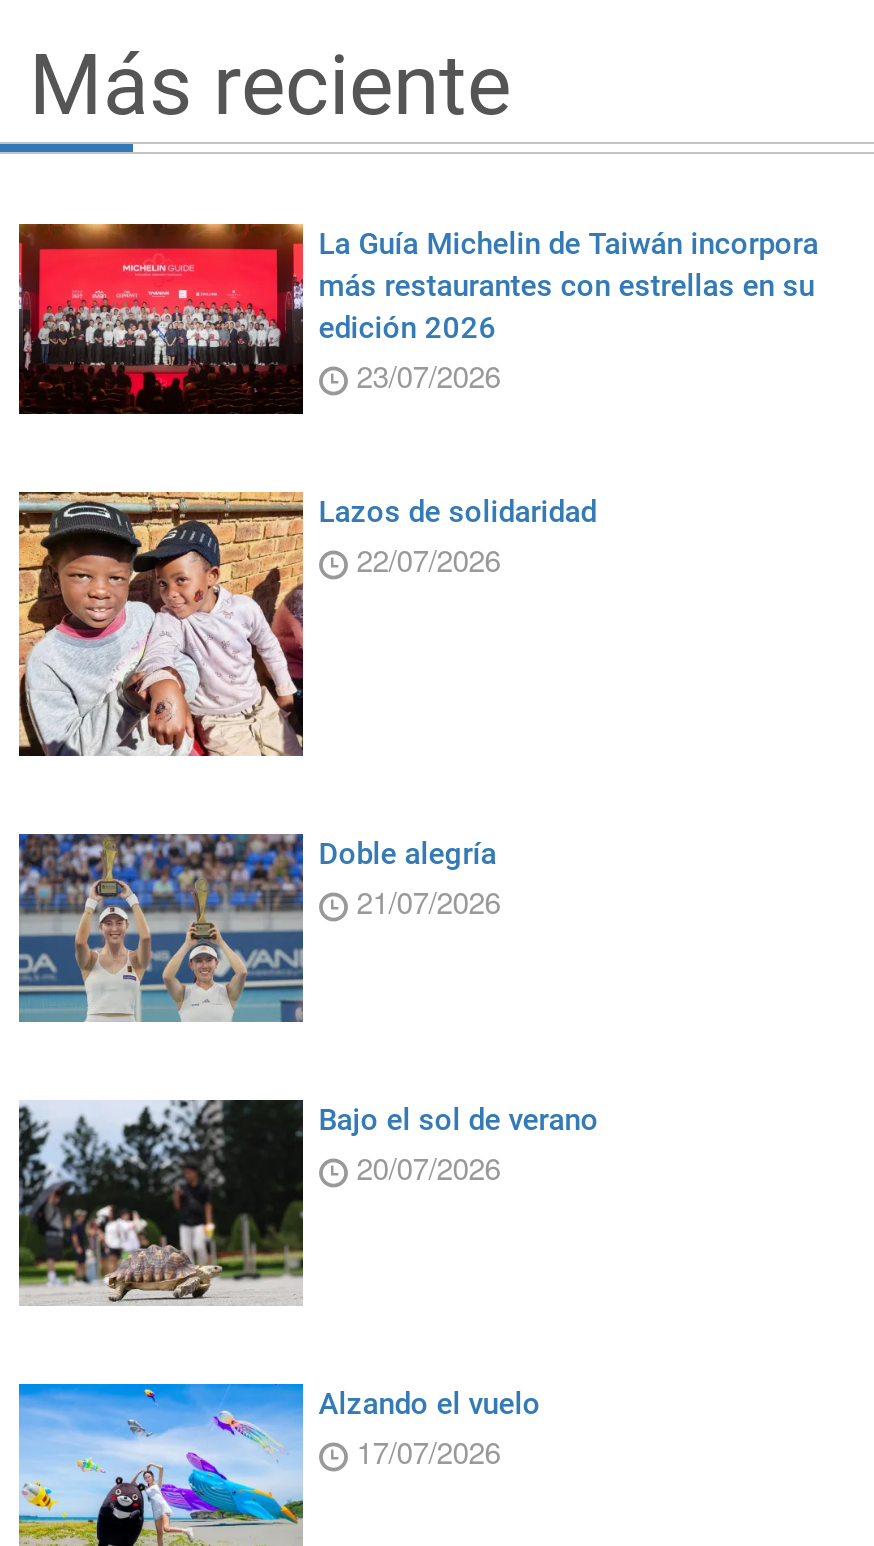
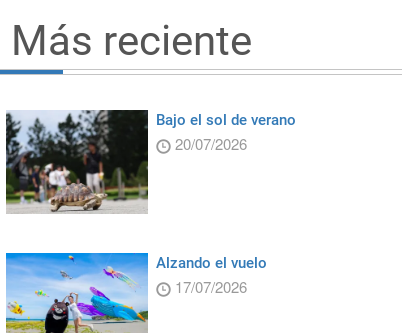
- [image]
- La Guía Michelin de Taiwán incorpora
- más restaurantes con estrellas en su
- edición 2026
- 23/07/2026
- Lazos de solidaridad
- 22/07/2026

- [image]

- [image]
- Doble alegría
- 21/07/2026
